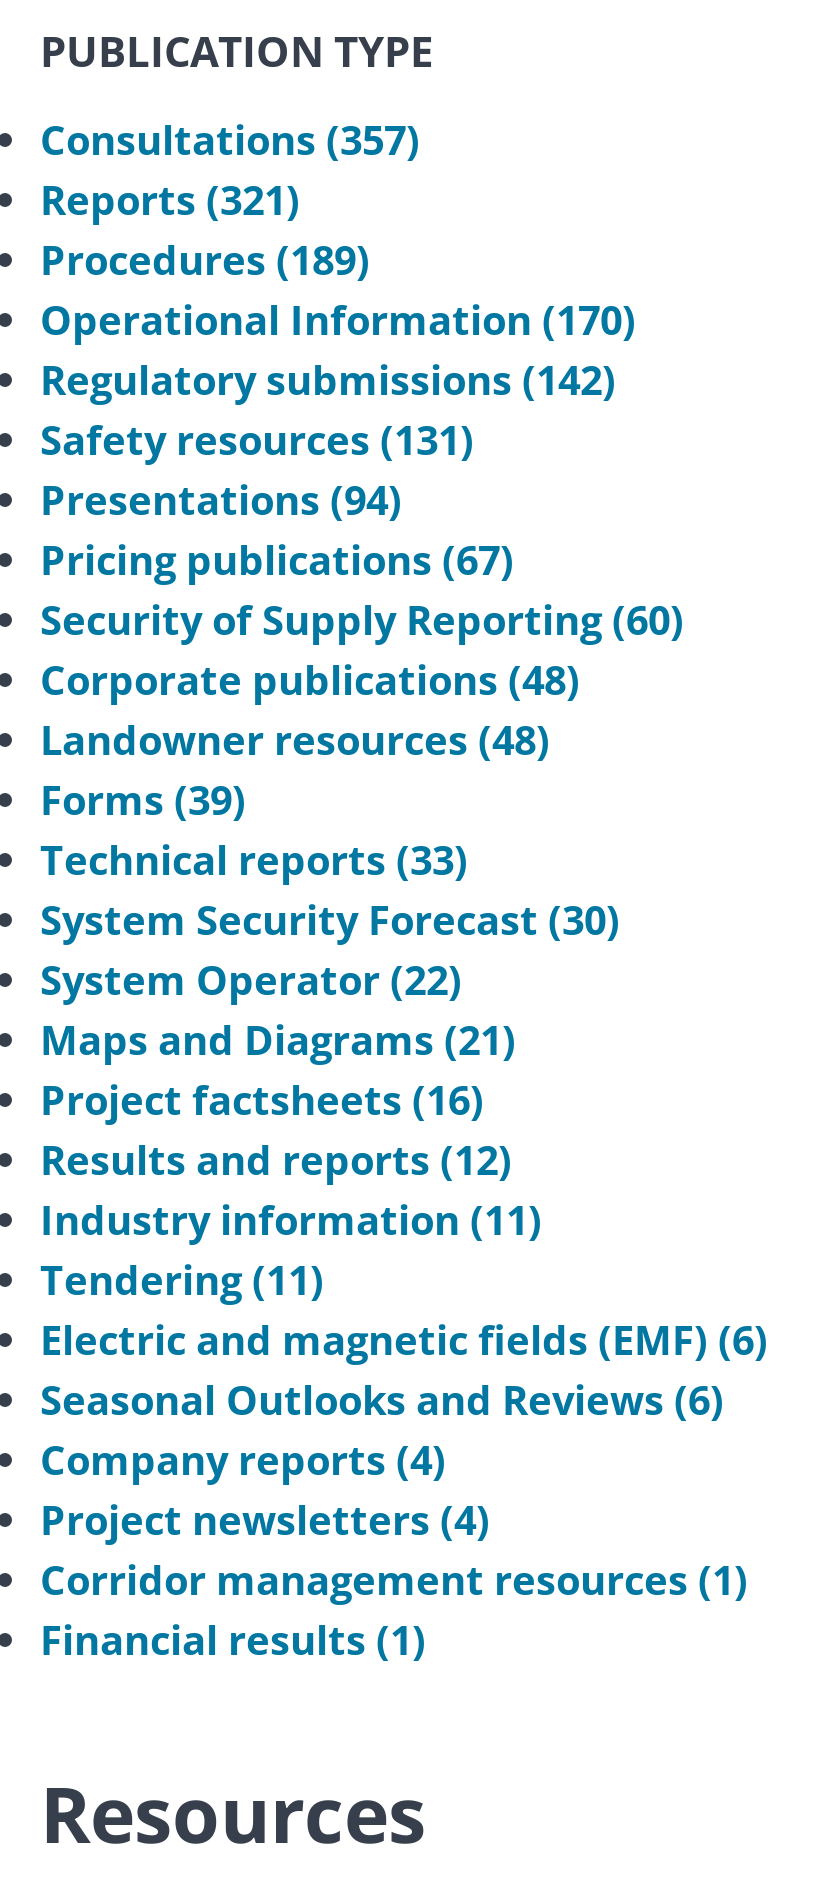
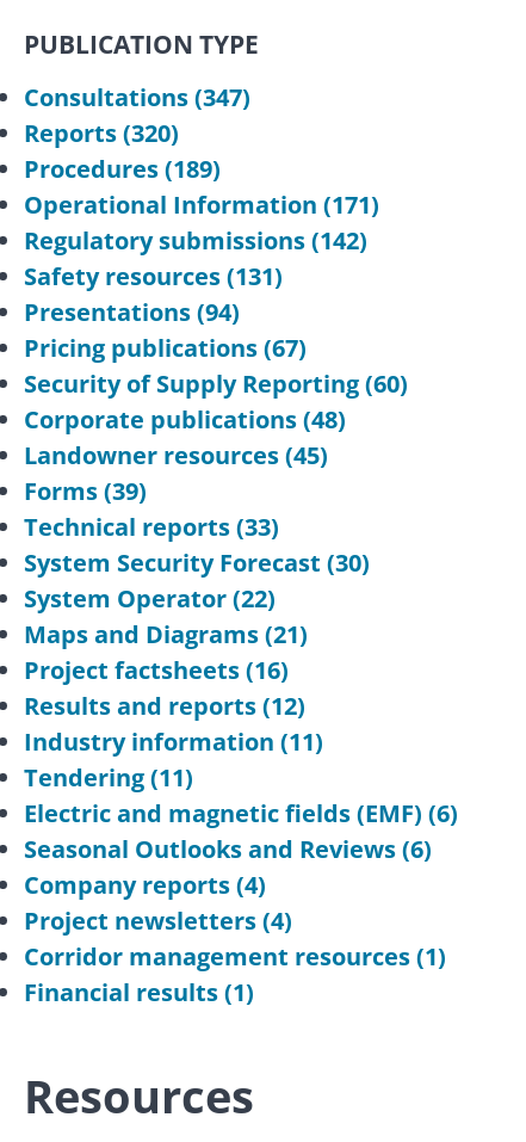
- Consultations (357)
+ Consultations (347)

- Reports (321)
+ Reports (320)

- Operational Information (170)
+ Operational Information (171)

- Landowner resources (48)
+ Landowner resources (45)
